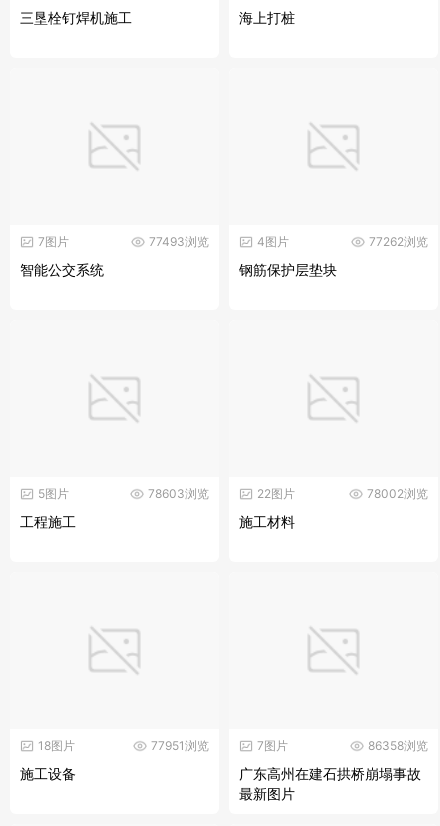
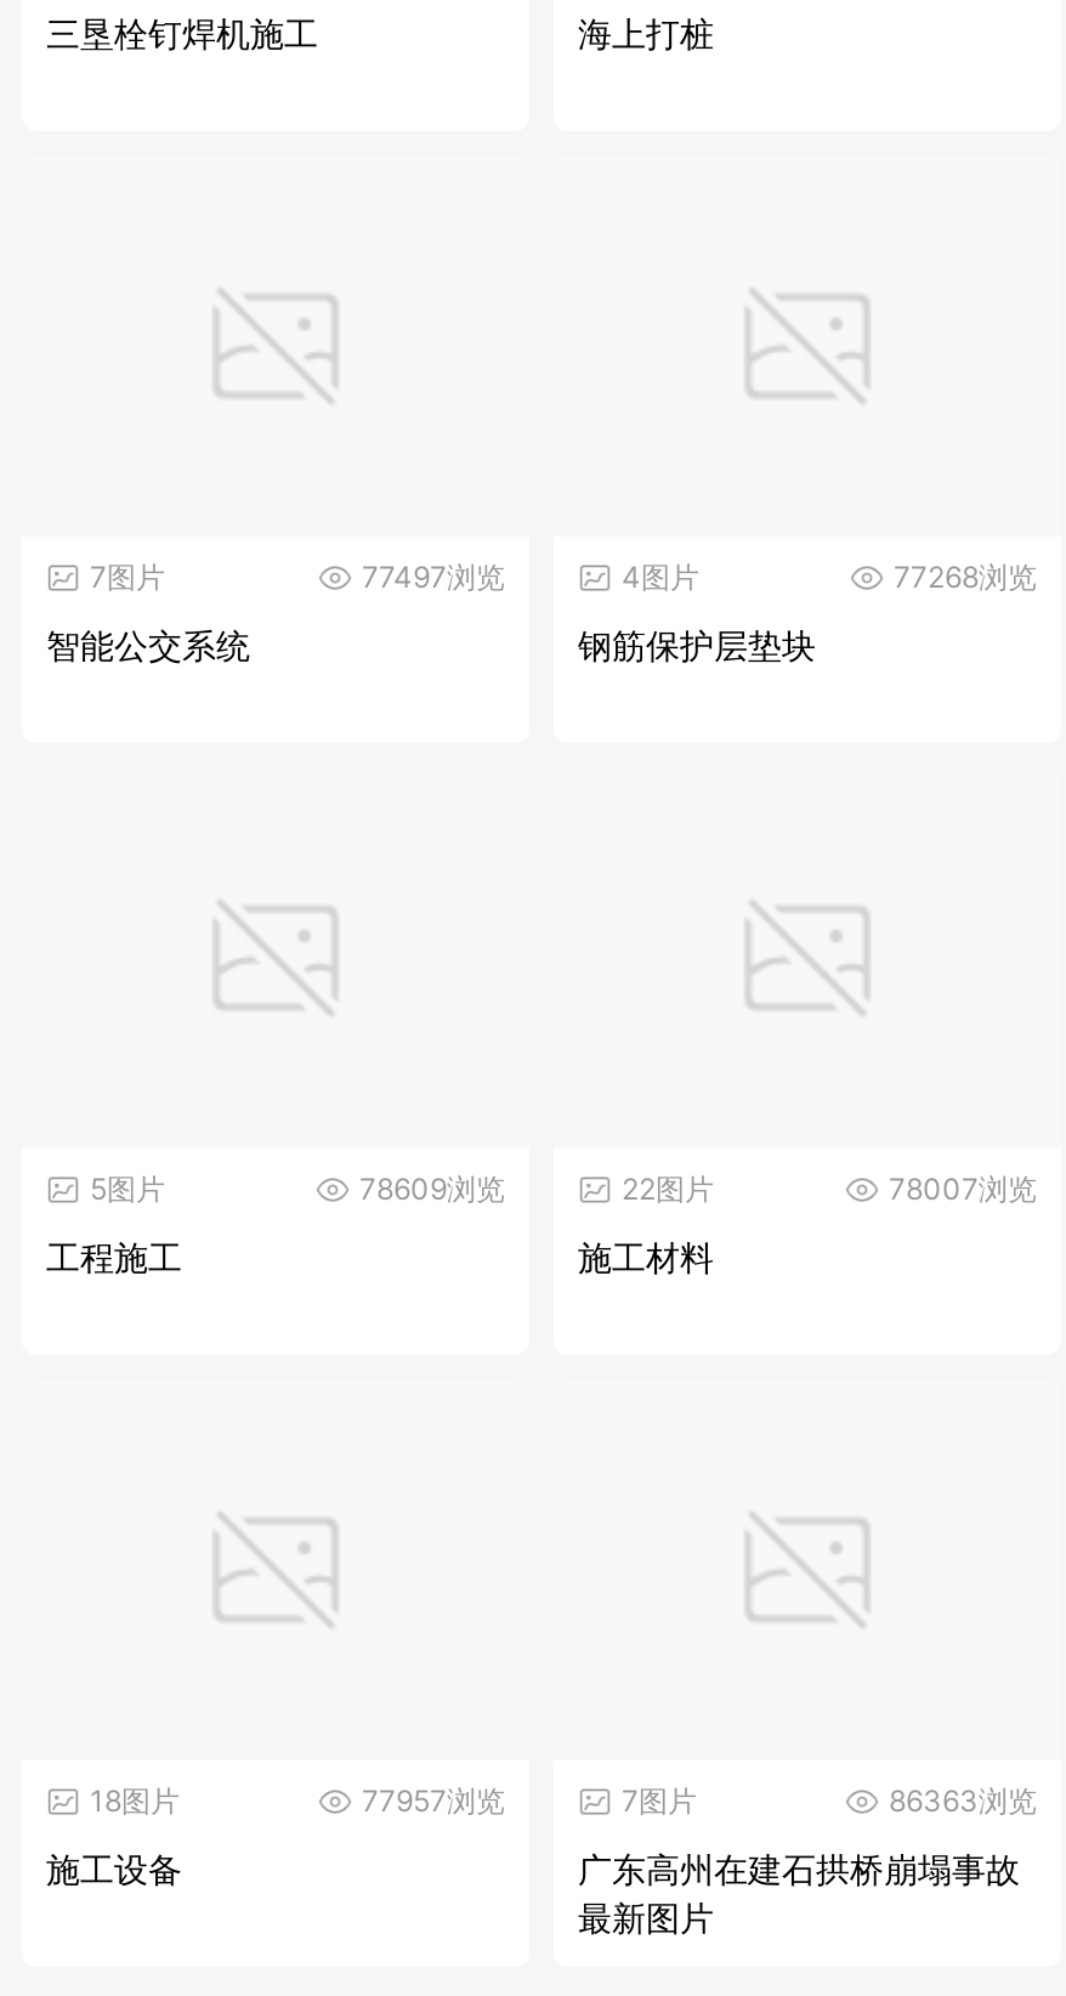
- 77493浏览
+ 77497浏览

- 77262浏览
+ 77268浏览

- 78603浏览
+ 78609浏览

- 78002浏览
+ 78007浏览

- 77951浏览
+ 77957浏览

- 86358浏览
+ 86363浏览
